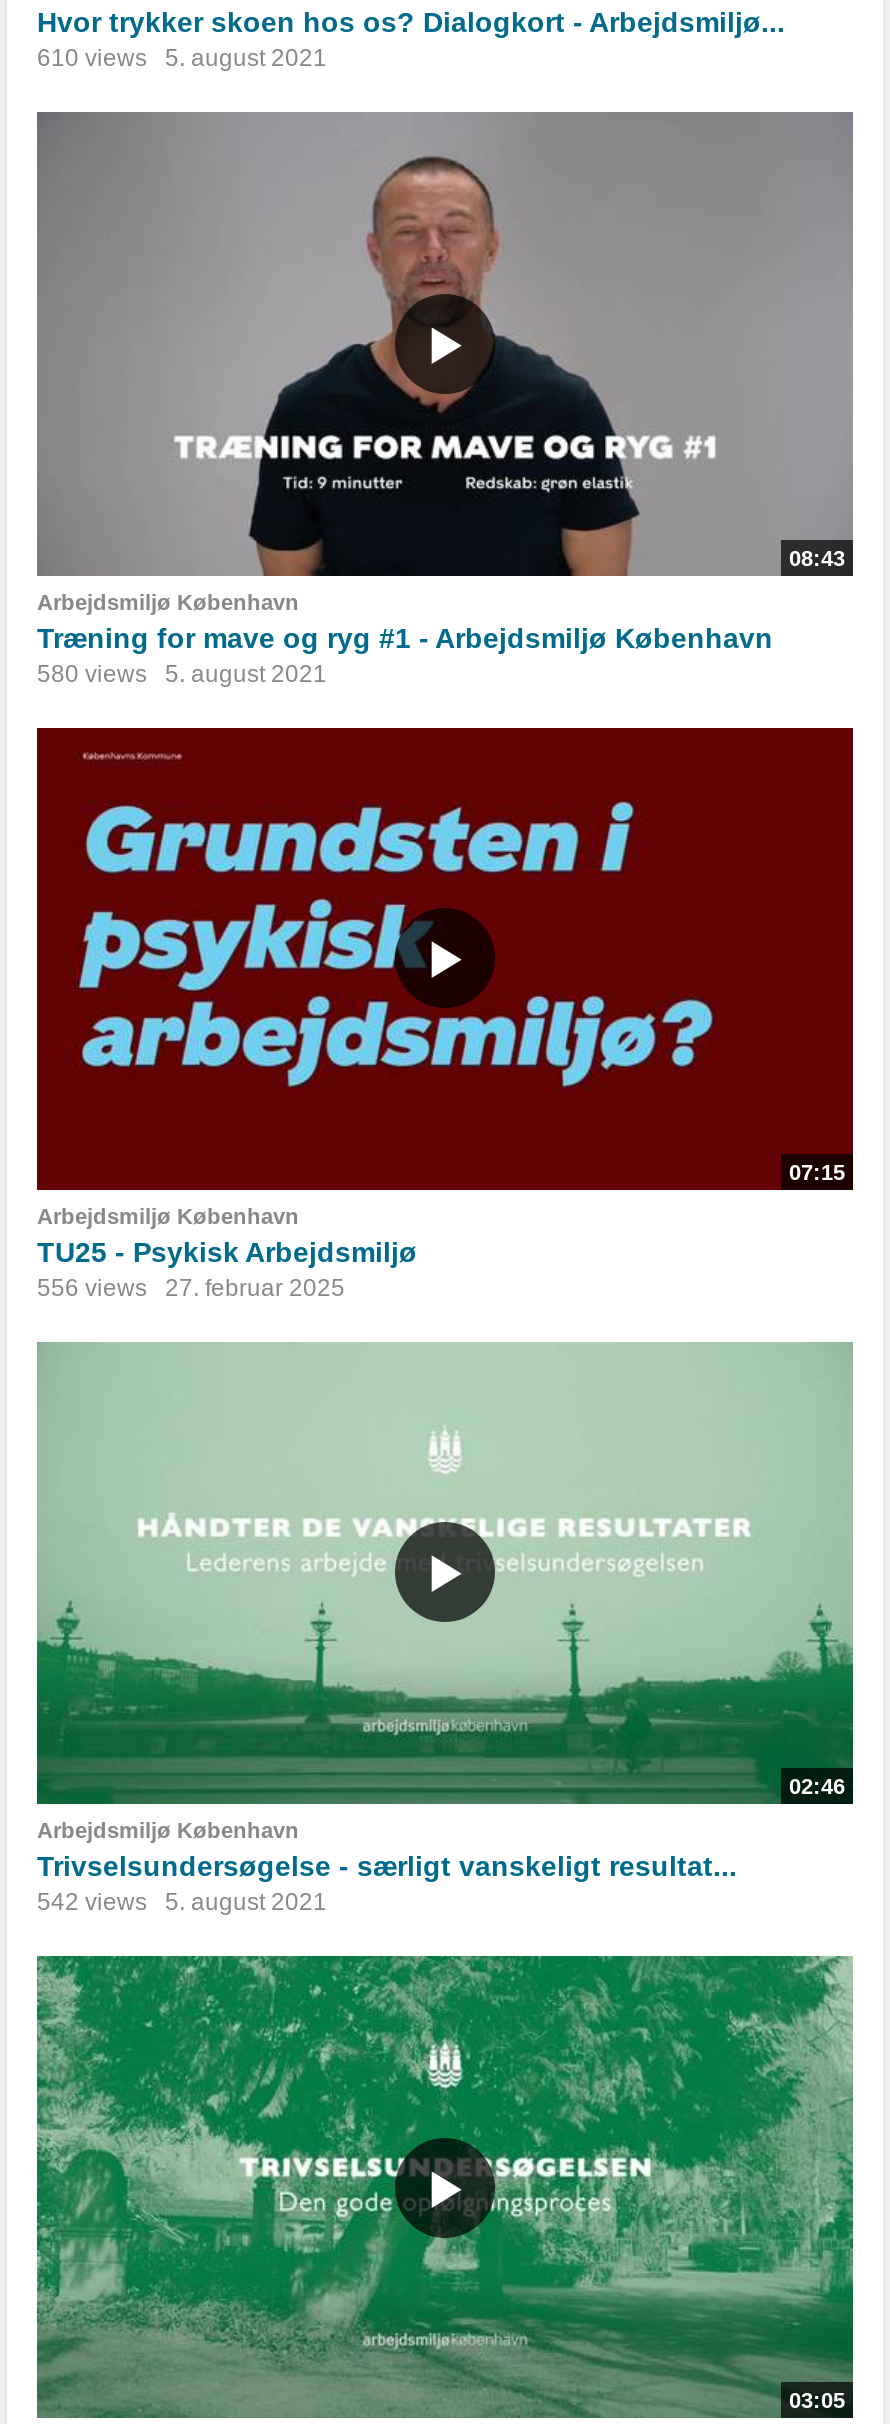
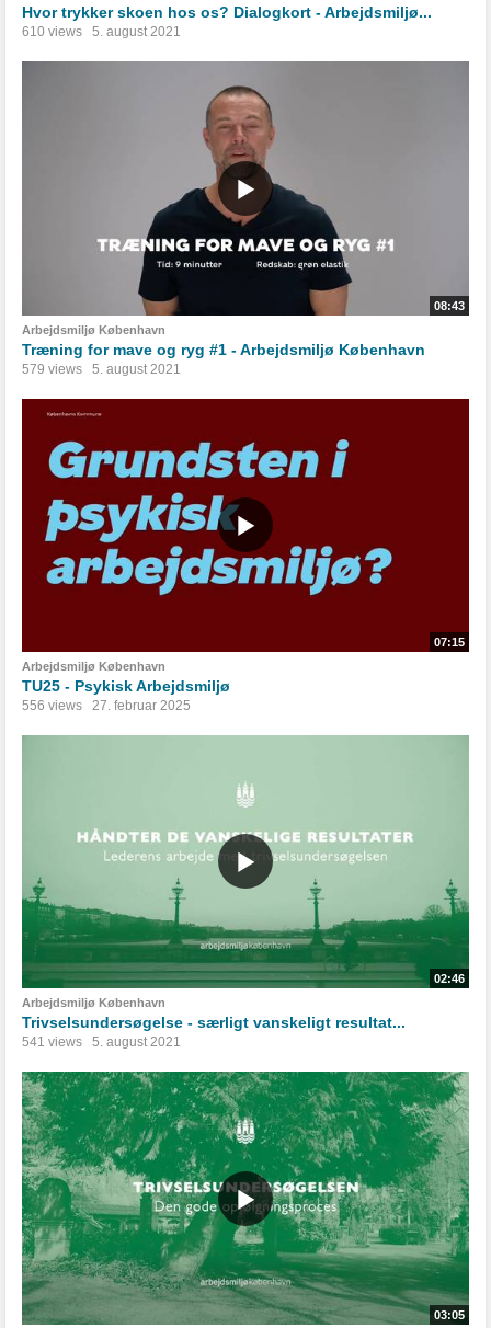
- 580 views 5. august 2021
+ 579 views 5. august 2021

- 542 views 5. august 2021
+ 541 views 5. august 2021
